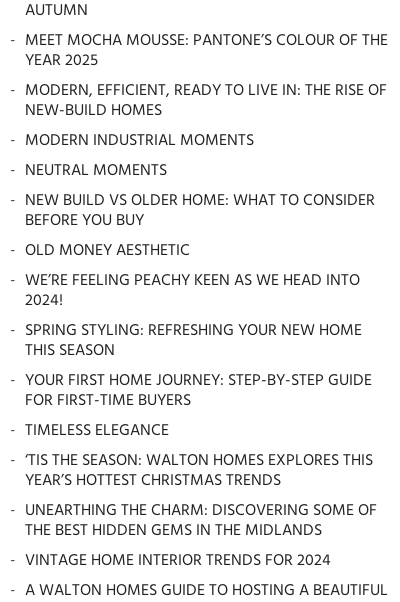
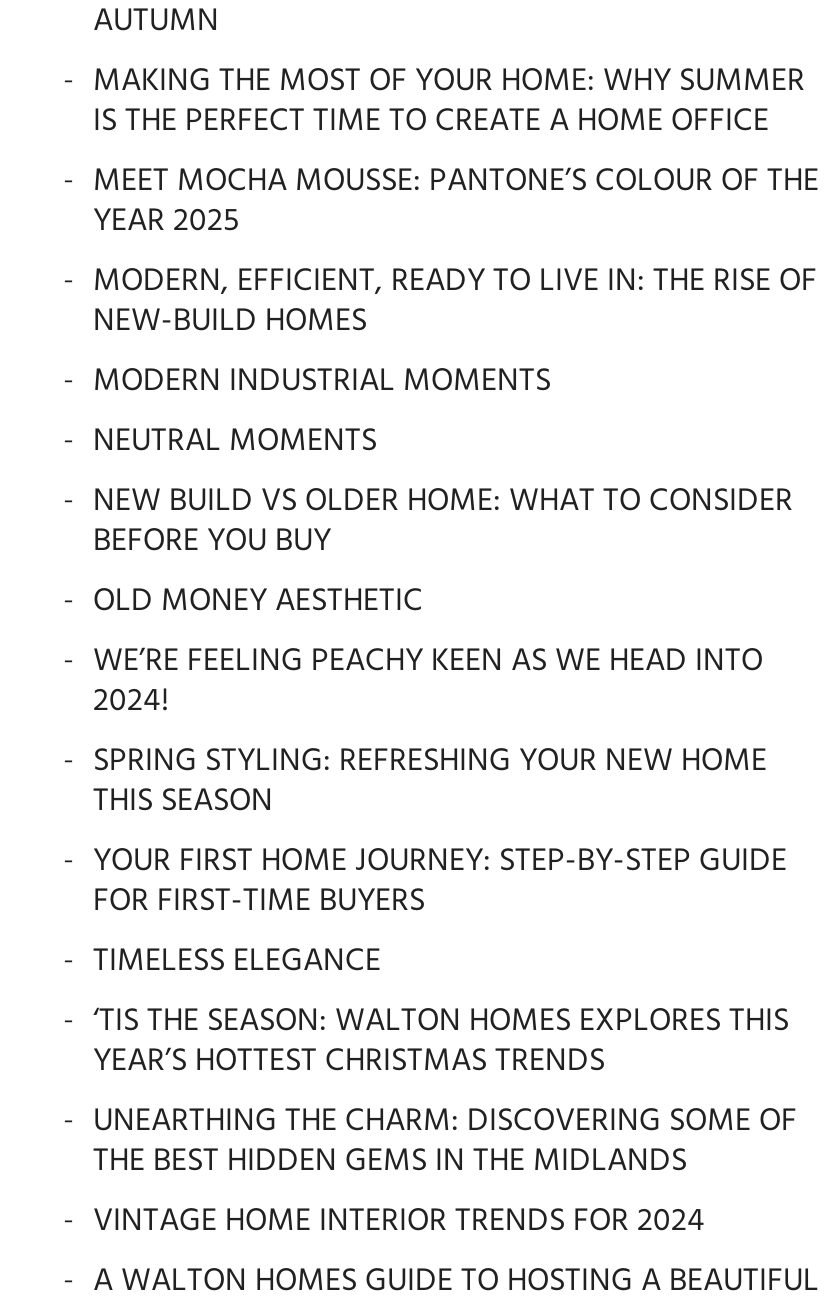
+ MAKING THE MOST OF YOUR HOME: WHY SUMMER
+ IS THE PERFECT TIME TO CREATE A HOME OFFICE
